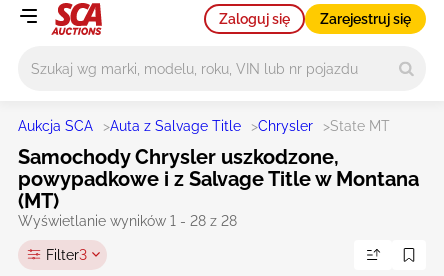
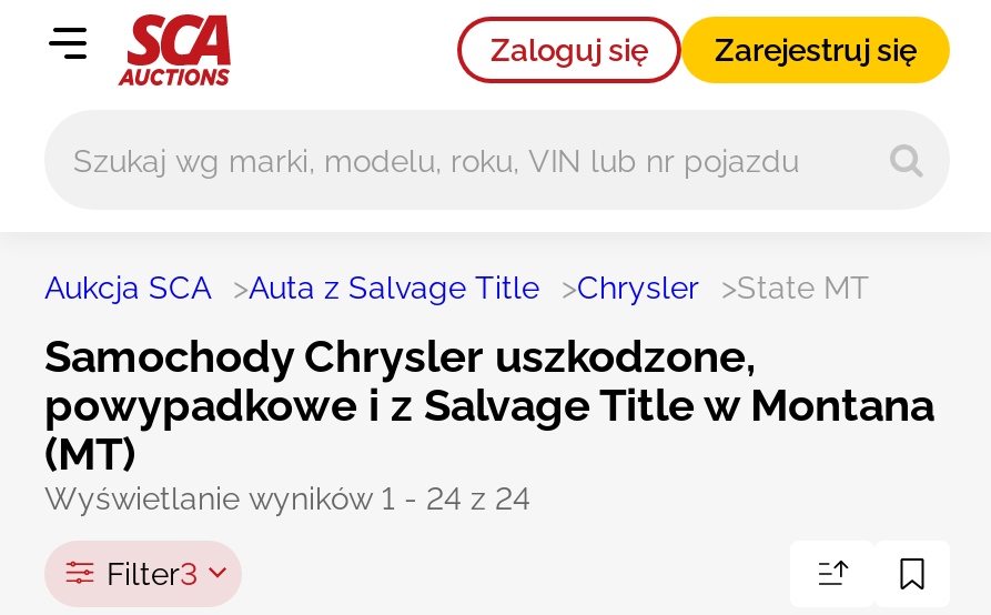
- Wyświetlanie wyników 1 - 28 z 28
+ Wyświetlanie wyników 1 - 24 z 24
